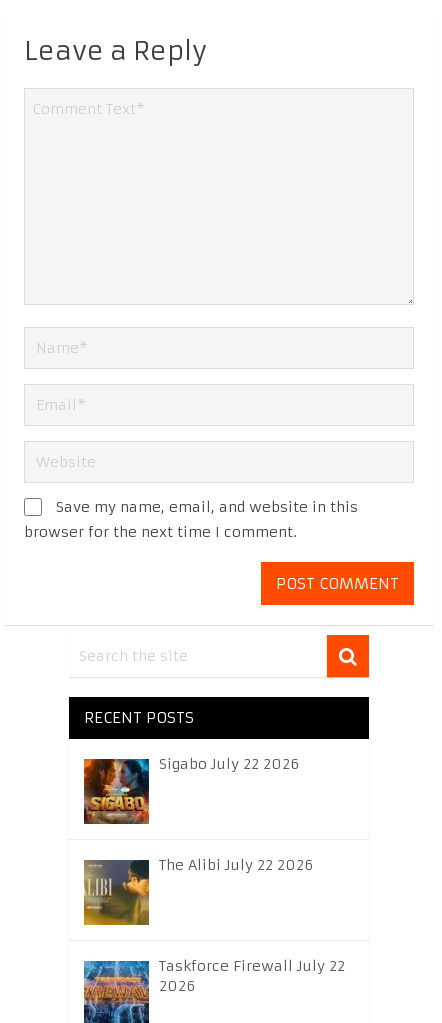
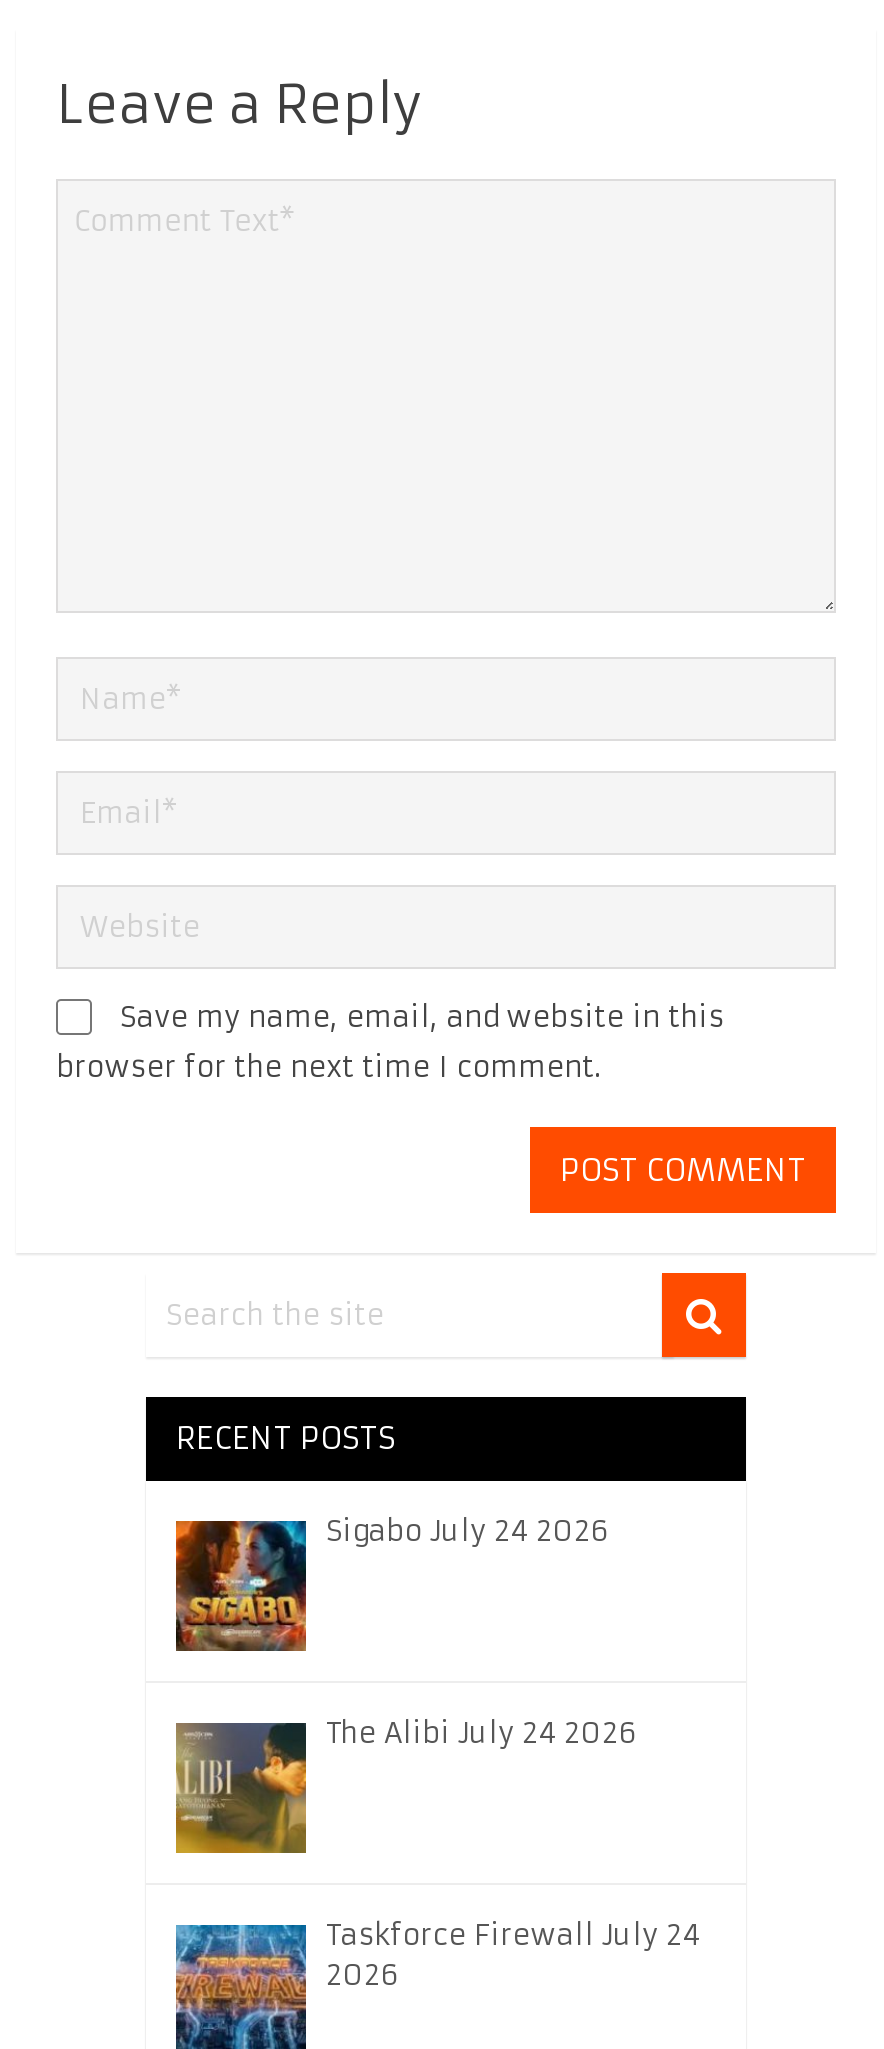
- Sigabo July 22 2026
+ Sigabo July 24 2026

- The Alibi July 22 2026
+ The Alibi July 24 2026

- Taskforce Firewall July 22
+ Taskforce Firewall July 24
